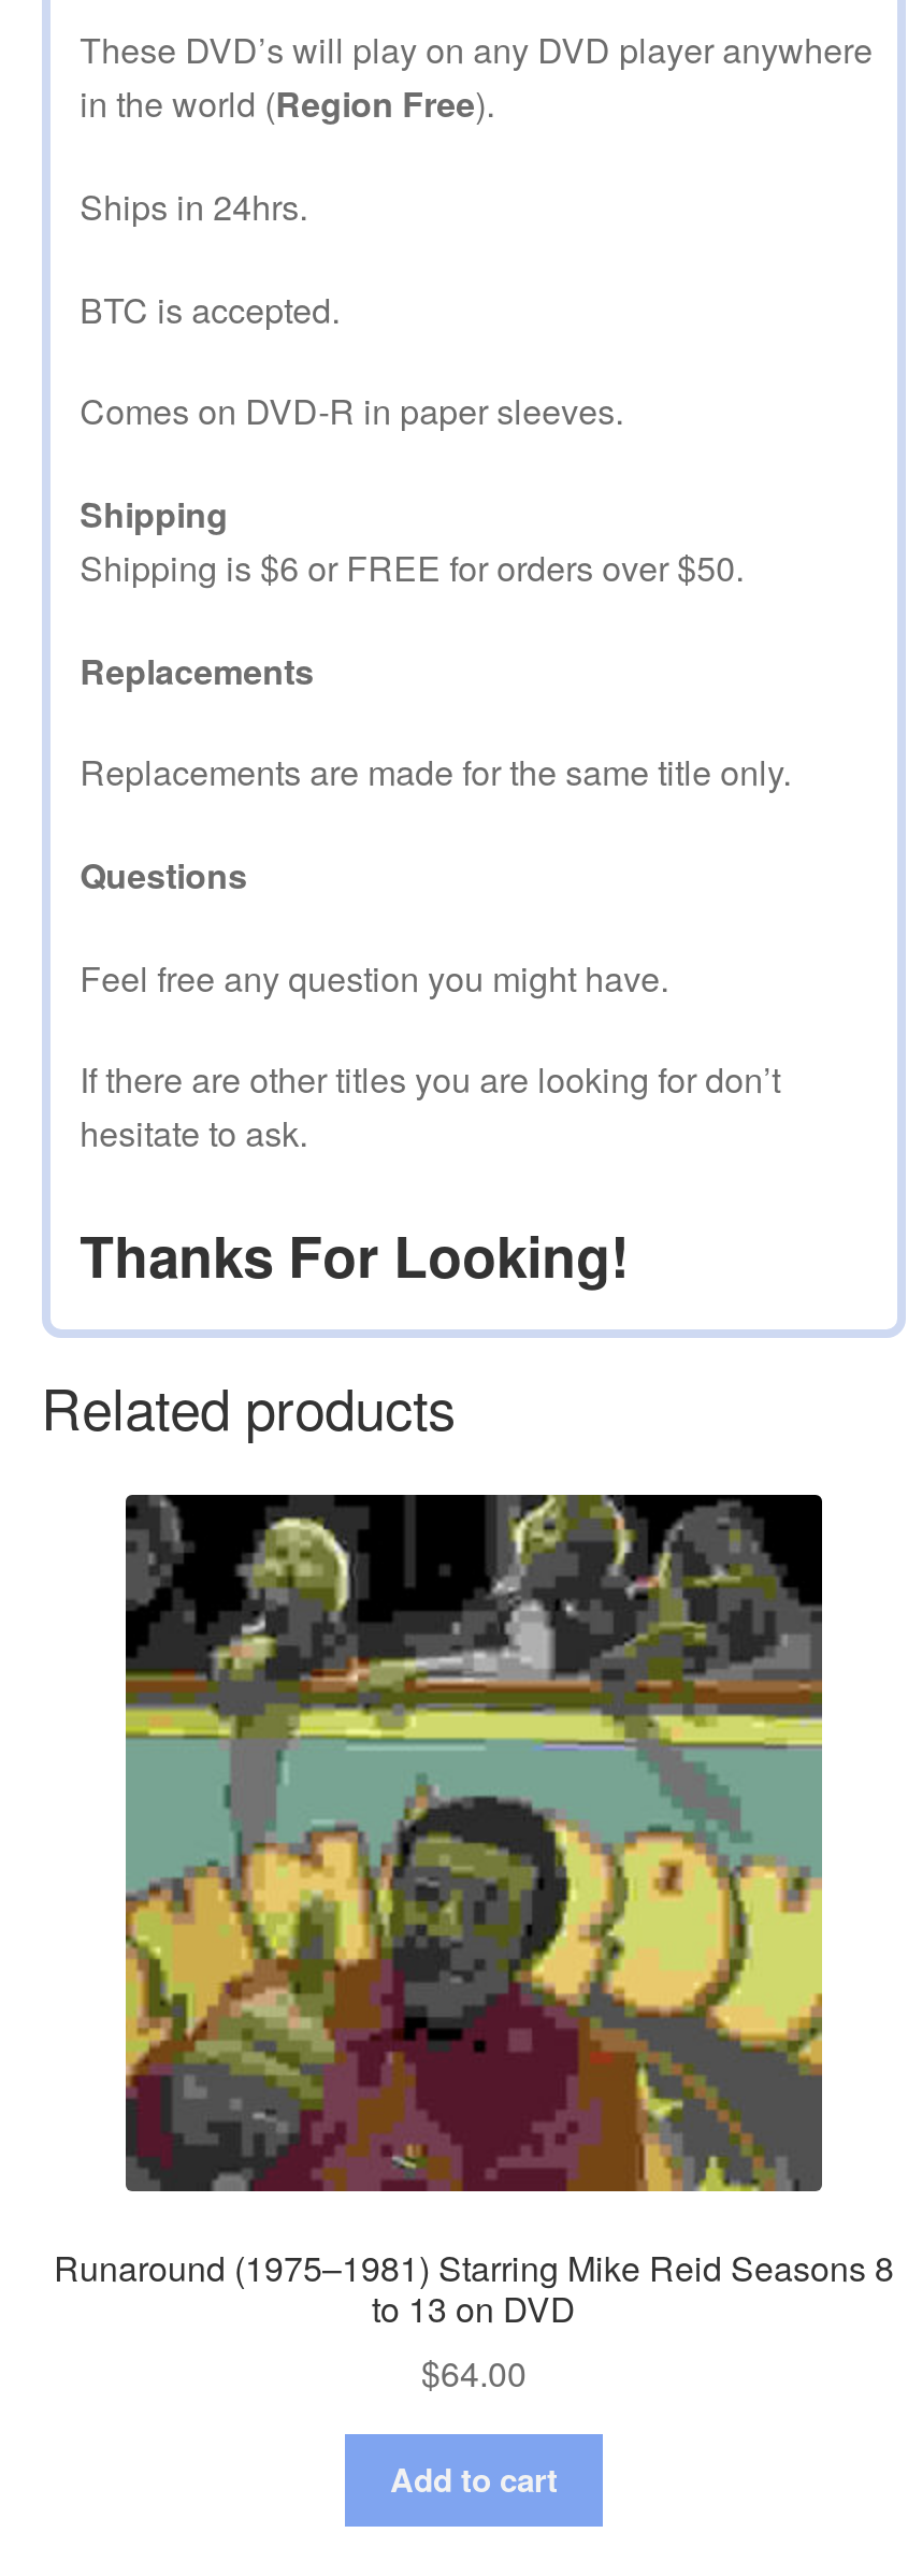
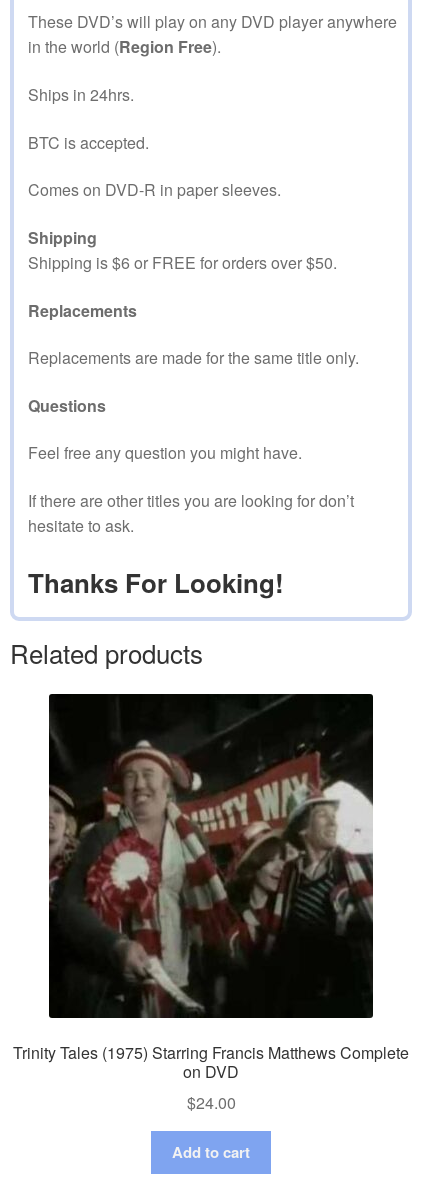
- [image]
- Runaround (1975–1981) Starring Mike Reid Seasons 8
- to 13 on DVD
- $64.00
+ [image]
+ Trinity Tales (1975) Starring Francis Matthews Complete
+ on DVD
+ $24.00
